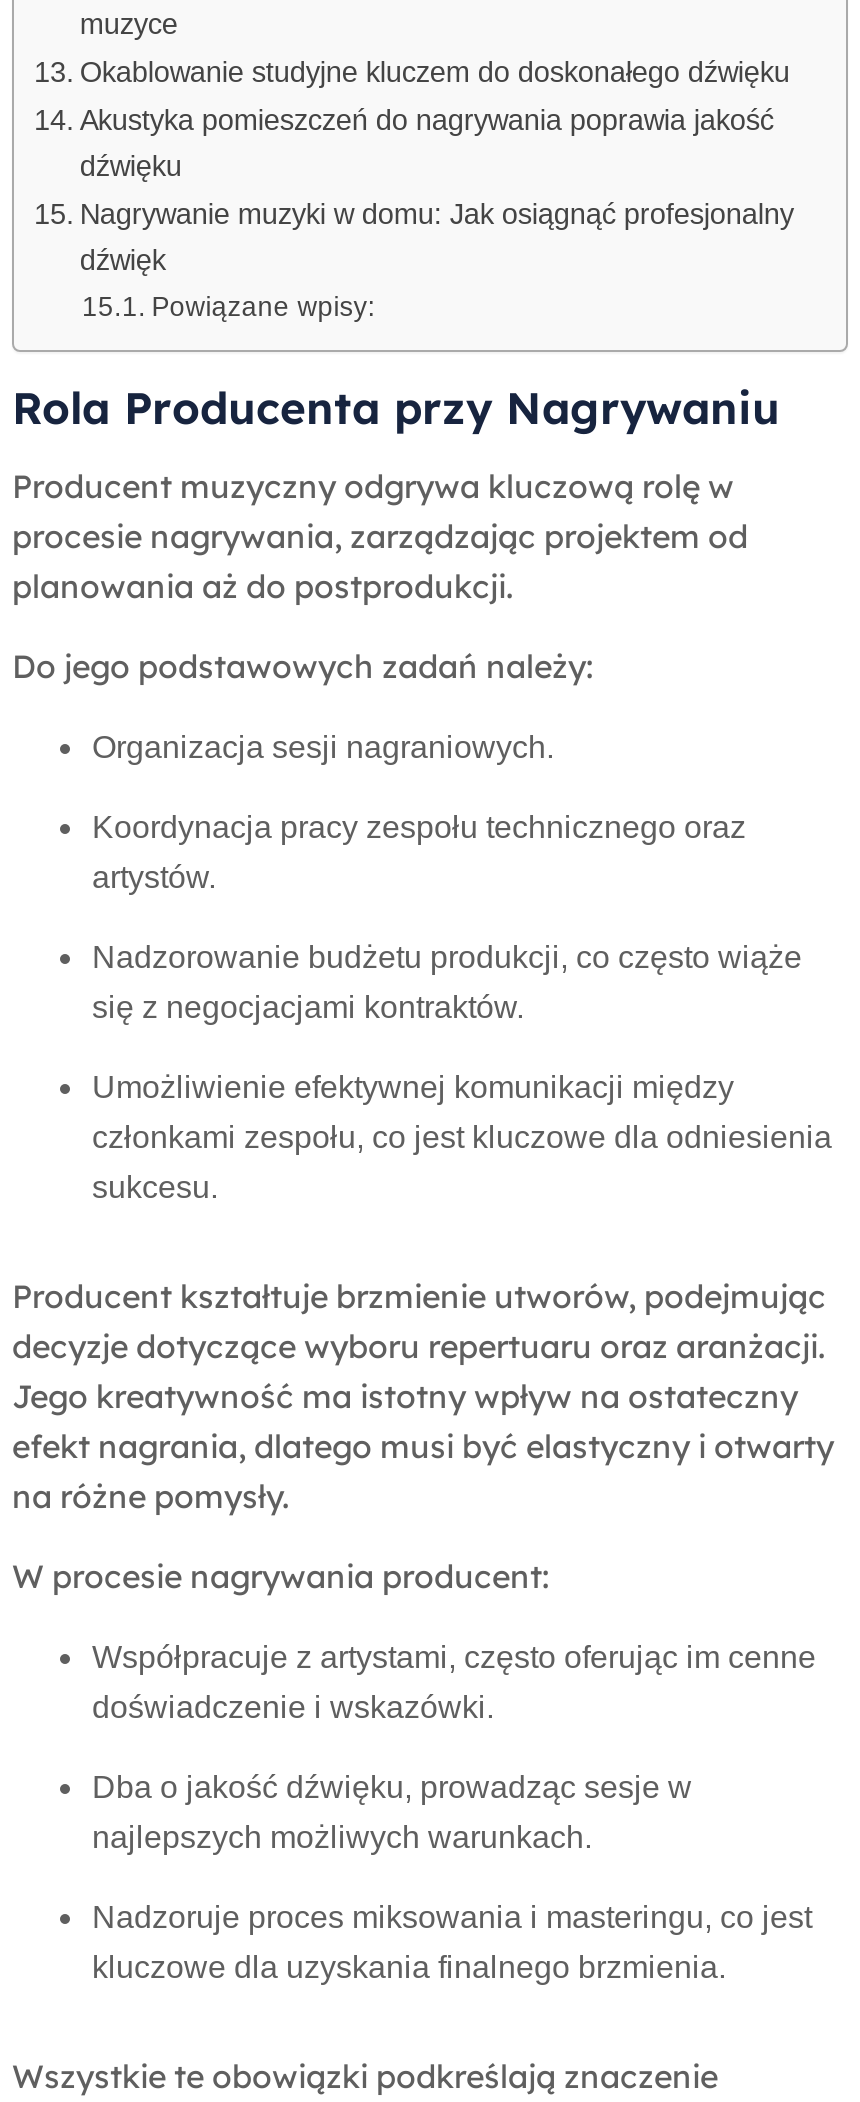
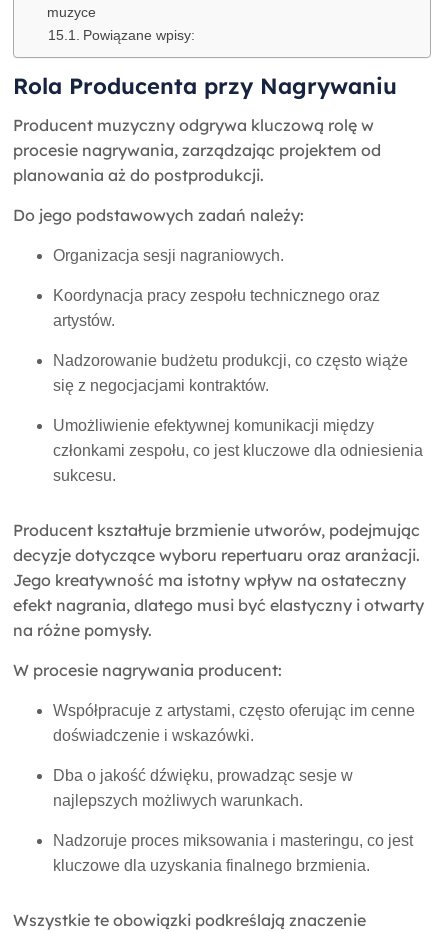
- Okablowanie studyjne kluczem do doskonałego dźwięku
- Akustyka pomieszczeń do nagrywania poprawia jakość
- dźwięku
- Nagrywanie muzyki w domu: Jak osiągnąć profesjonalny
- dźwięk
